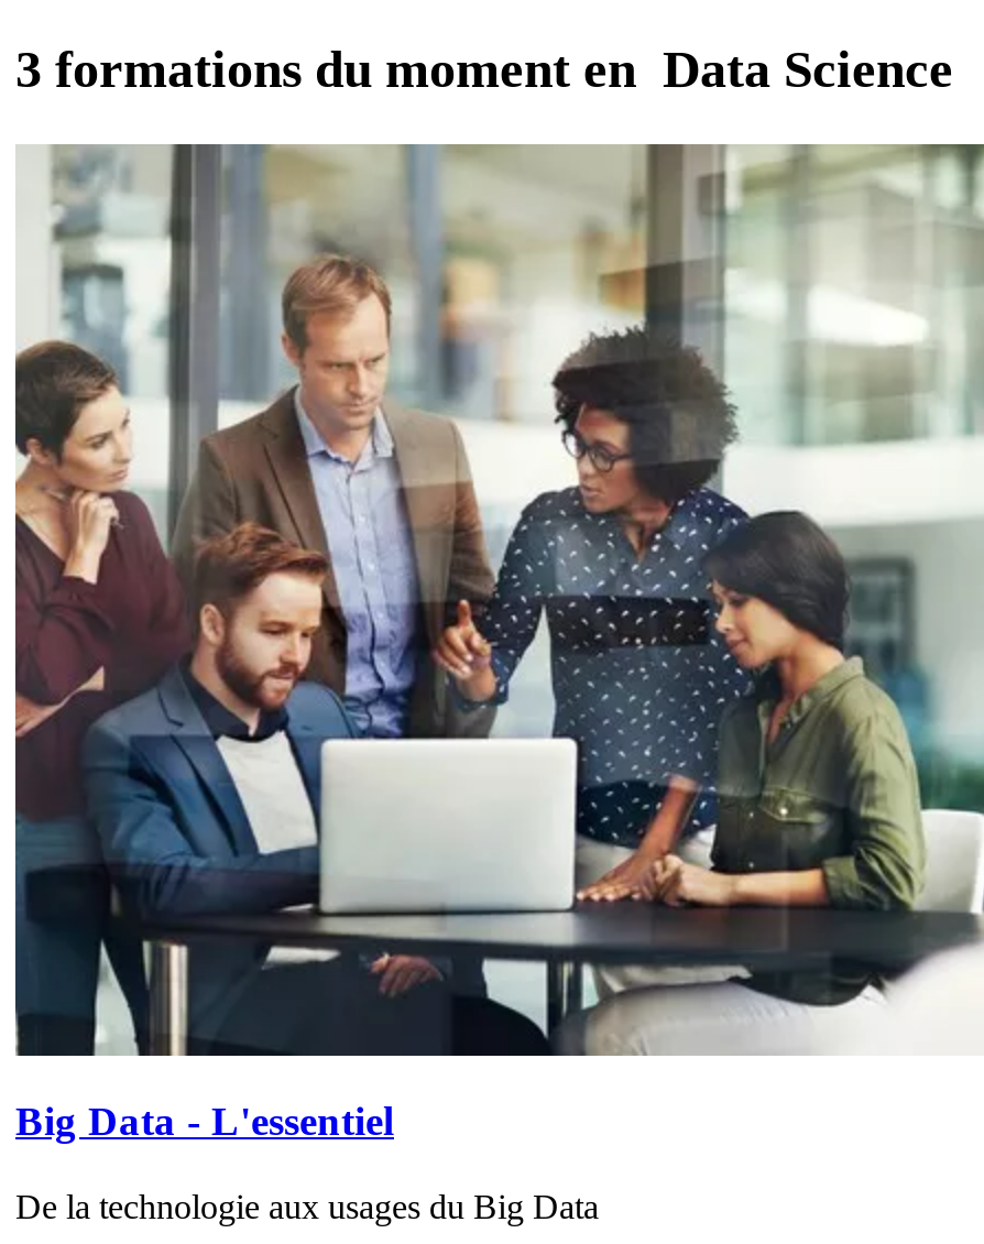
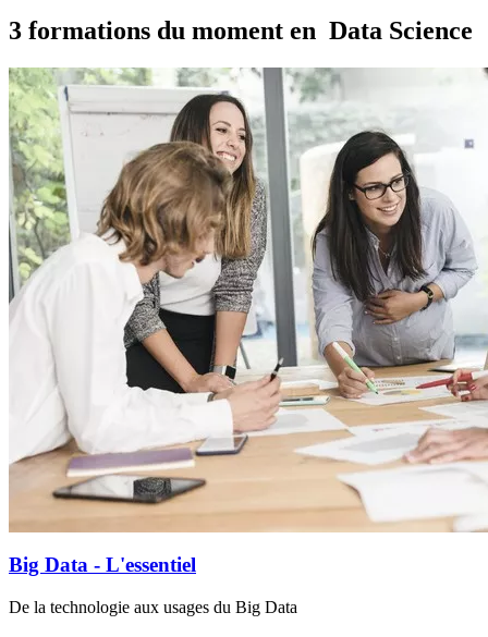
- [image]
+ [image]
